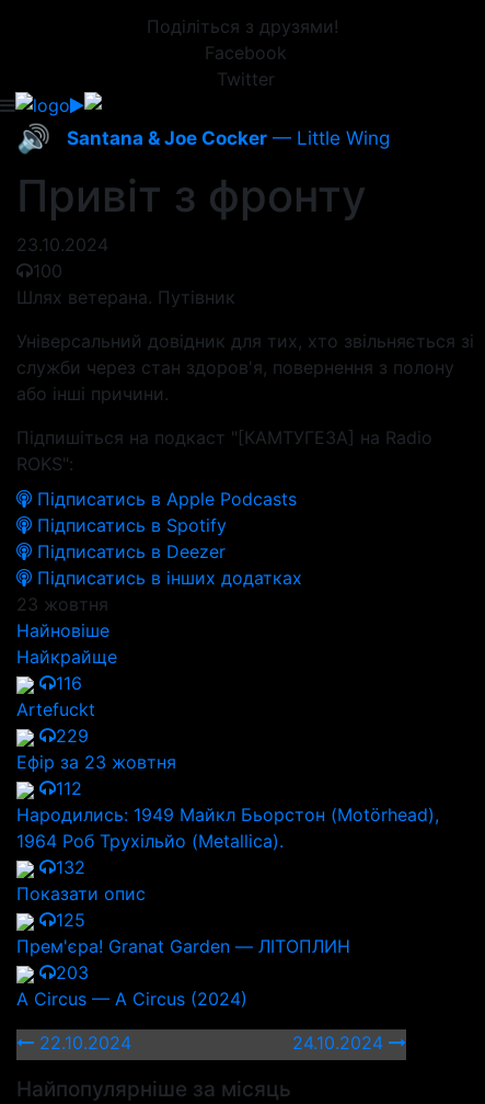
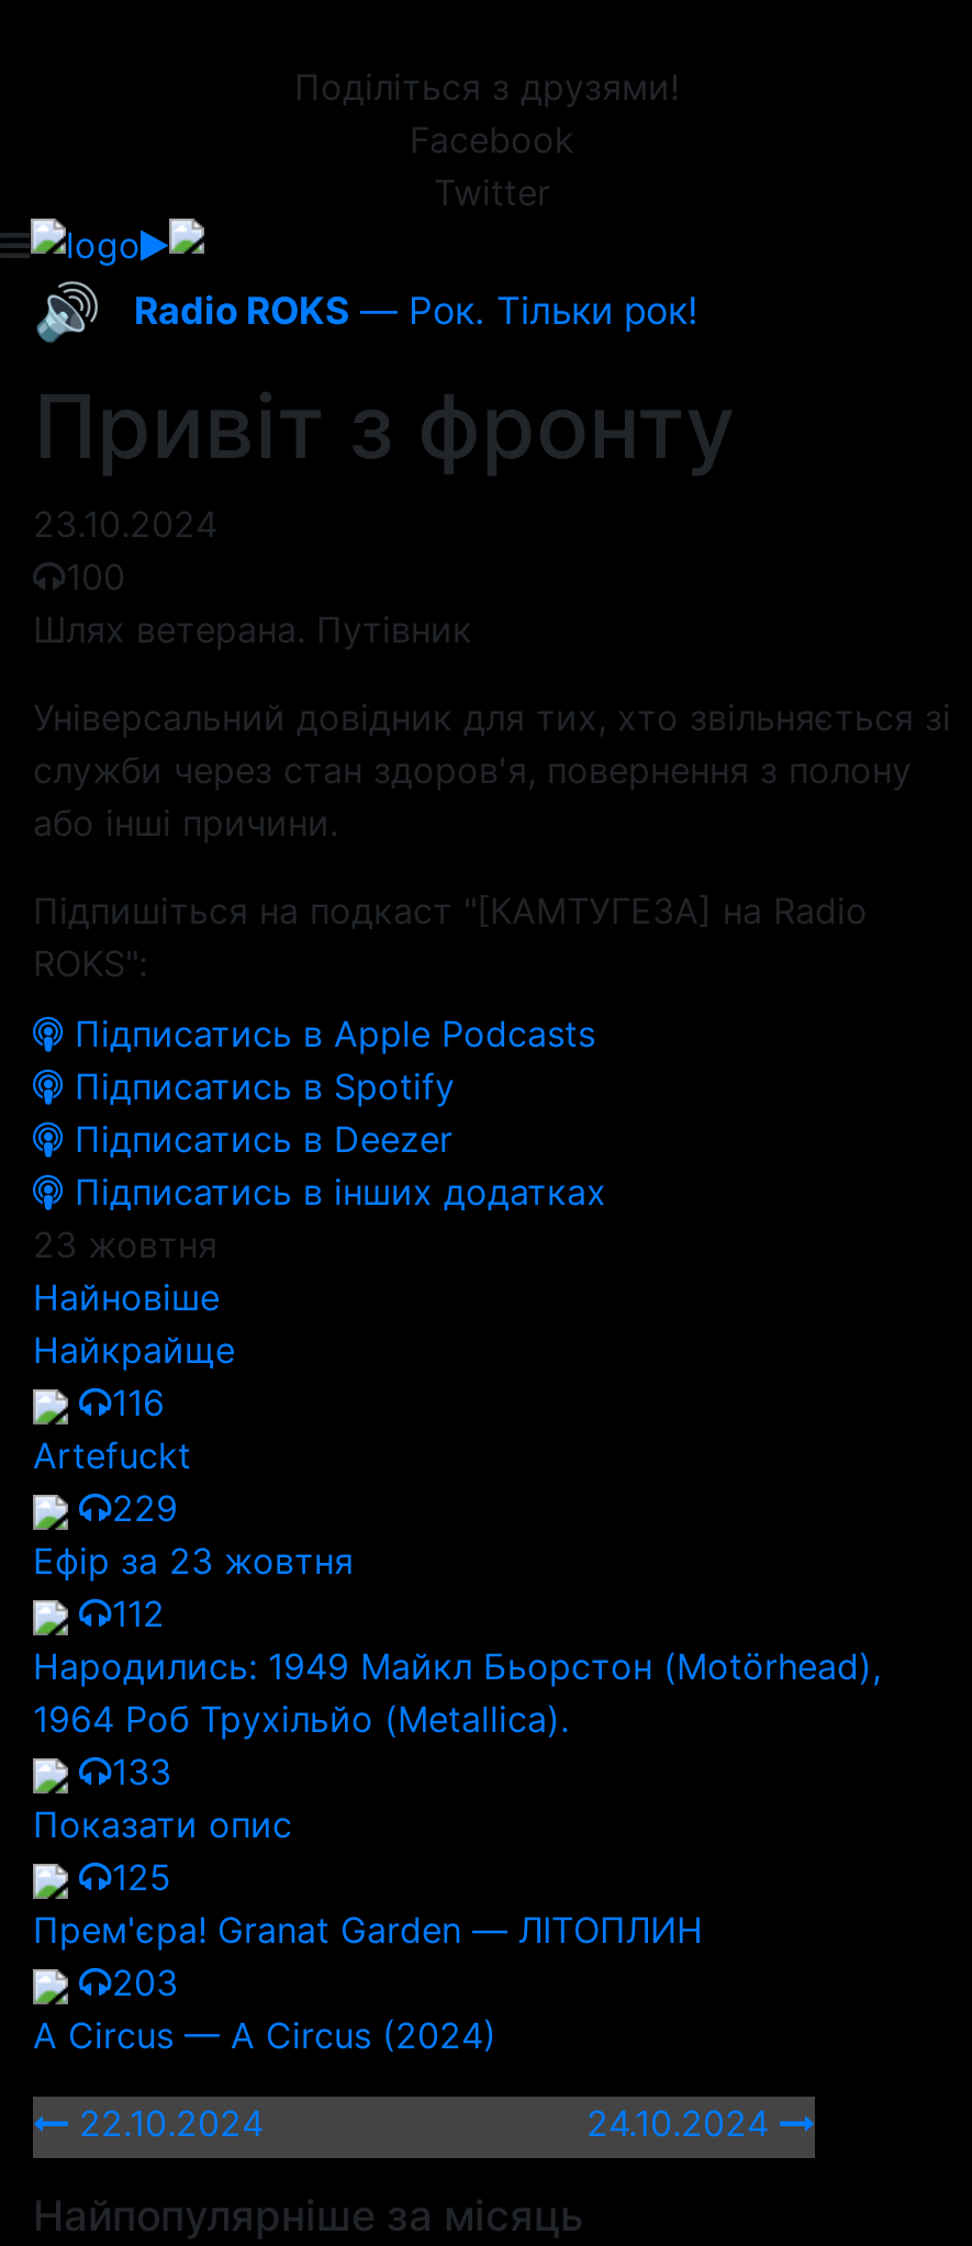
- Santana & Joe Cocker — Little Wing
+ Radio ROKS — Рок. Тільки рок!

- 132
+ 133
